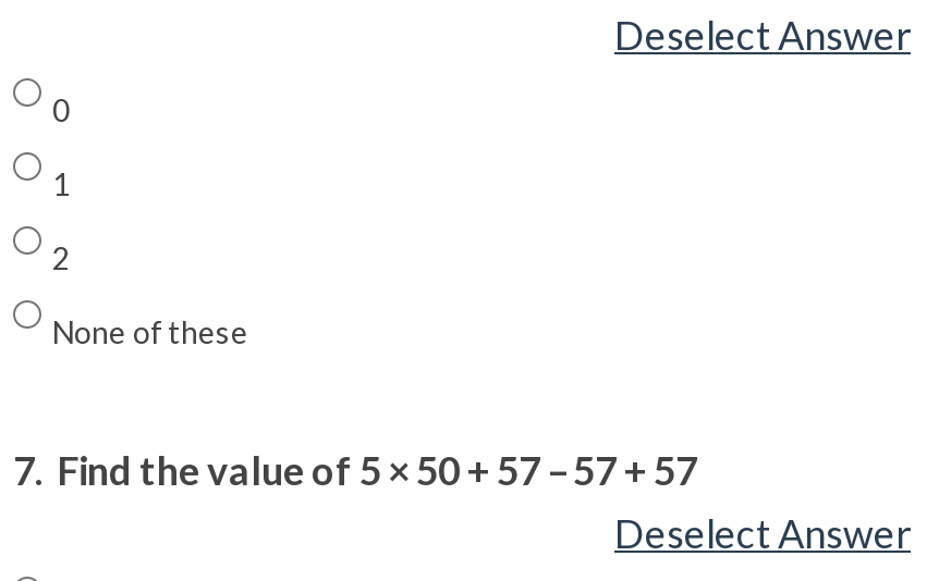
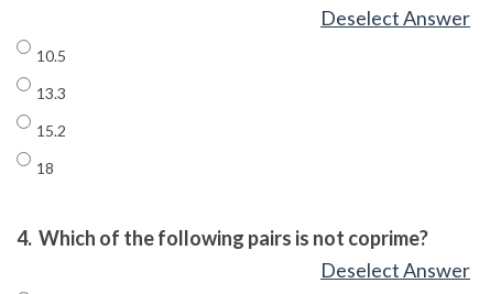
- 0
+ 10.5

- 1
+ 13.3

- 2
+ 15.2

- None of these
+ 18

- 7. Find the value of 5 × 50 + 57 – 57 + 57
+ 4. Which of the following pairs is not coprime?
